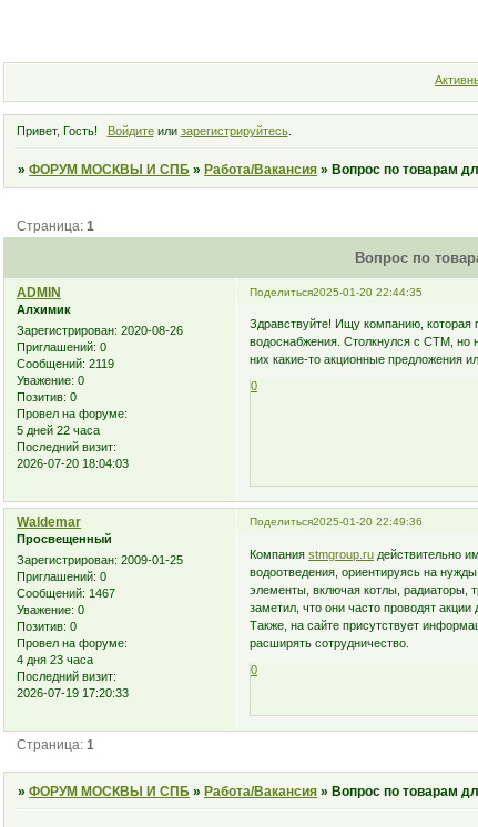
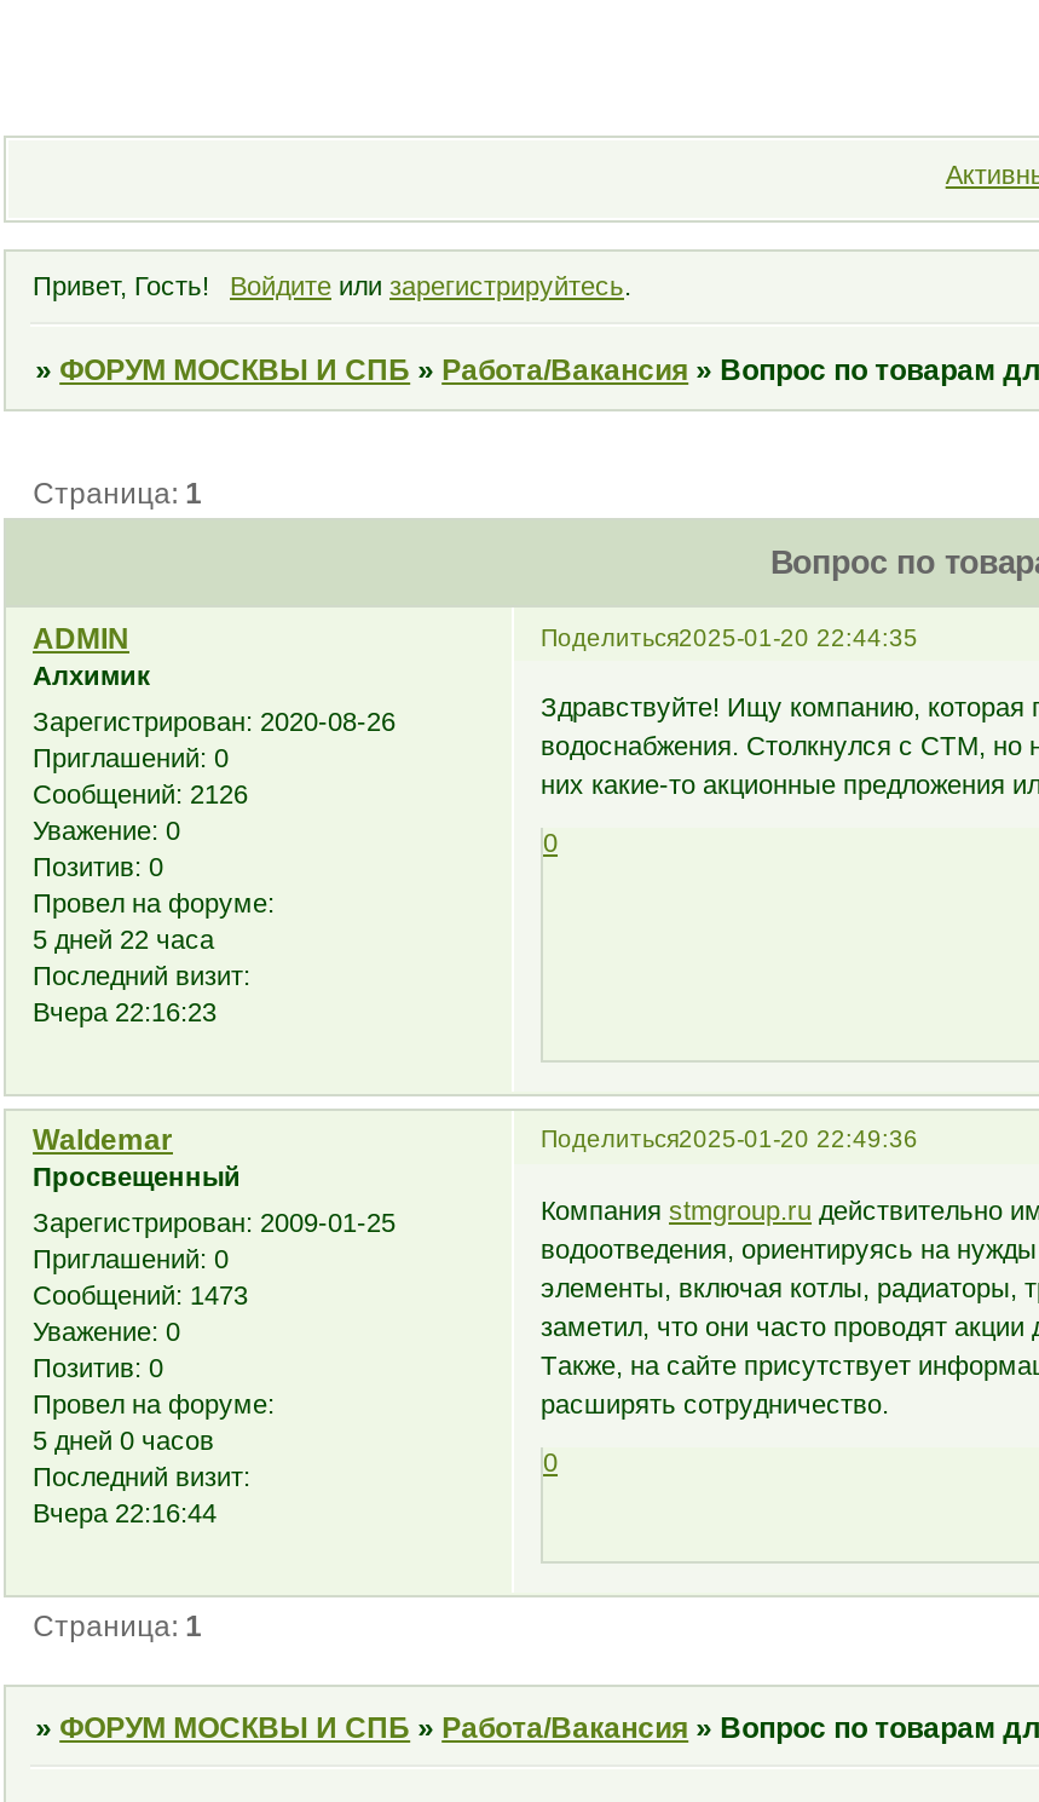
- Сообщений: 2119
+ Сообщений: 2126

- 2026-07-20 18:04:03
+ Вчера 22:16:23

- Сообщений: 1467
+ Сообщений: 1473

- 4 дня 23 часа
+ 5 дней 0 часов

- 2026-07-19 17:20:33
+ Вчера 22:16:44
